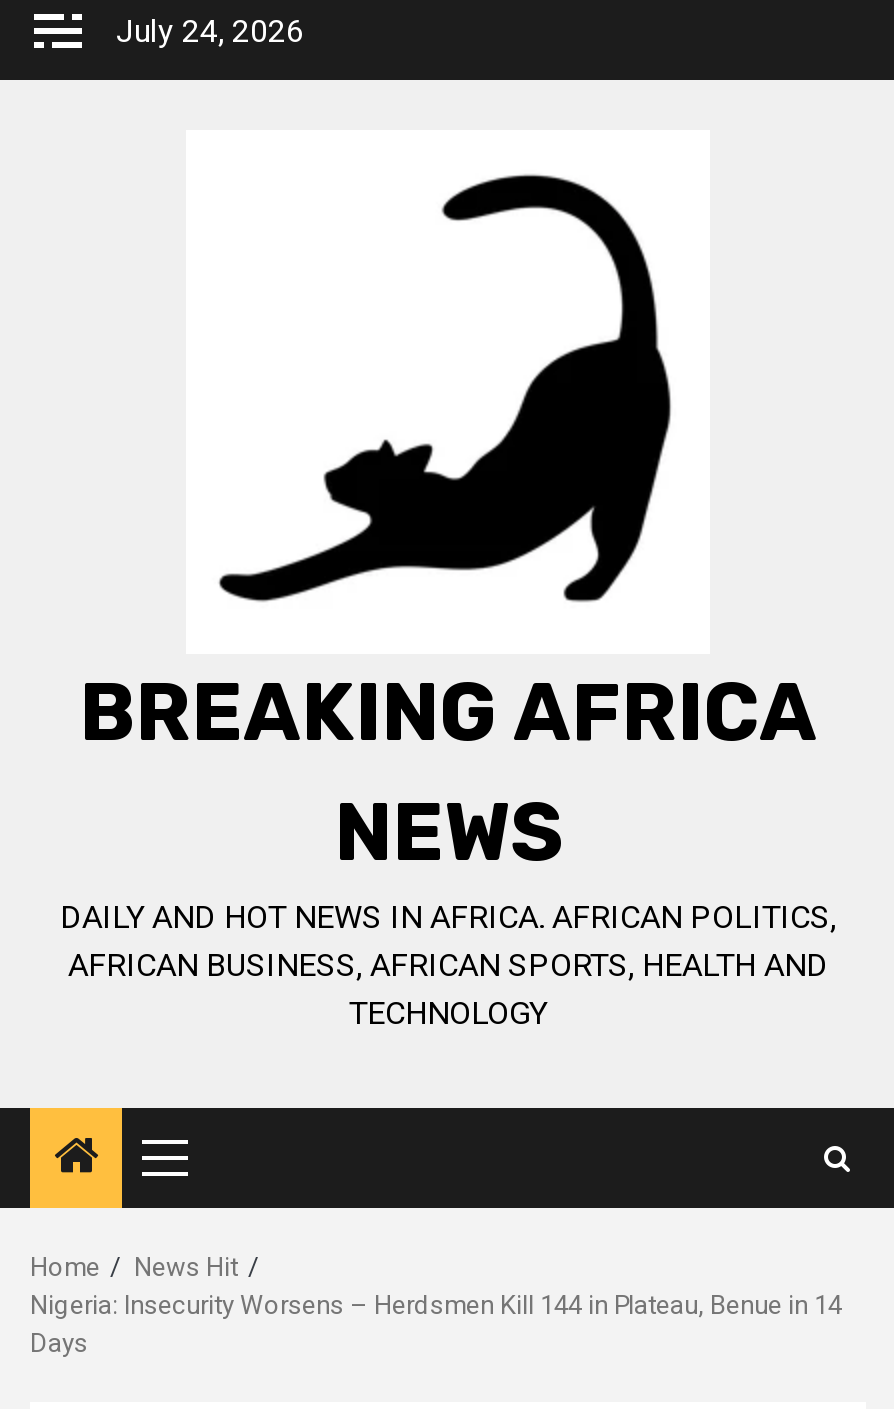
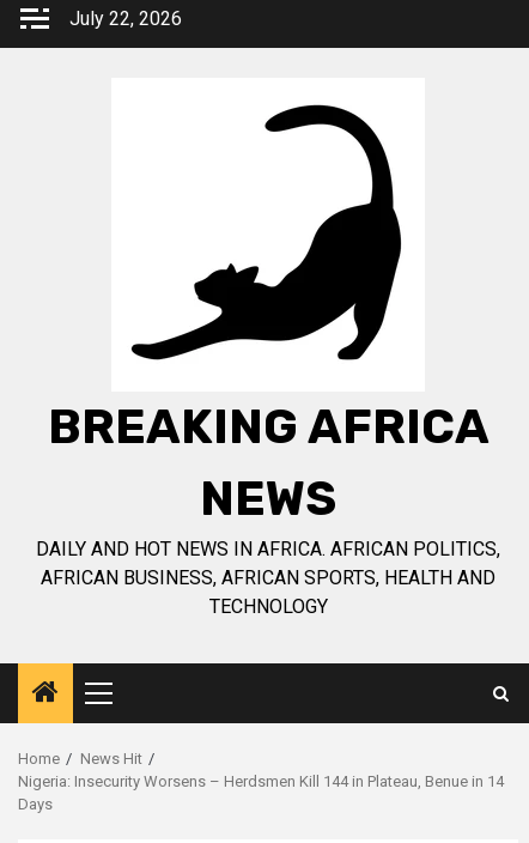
- July 24, 2026
+ July 22, 2026
